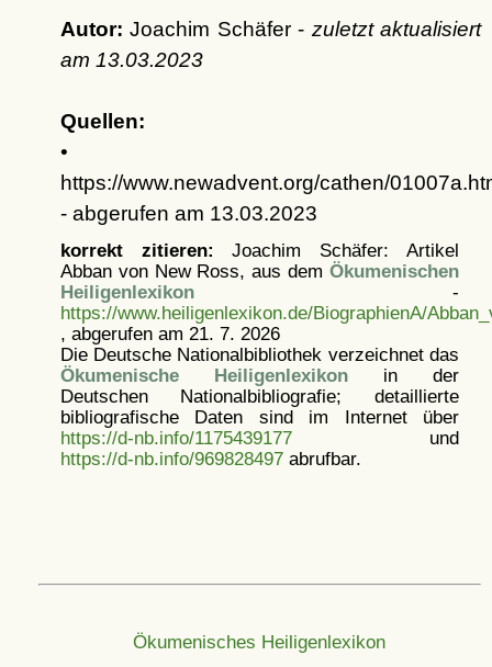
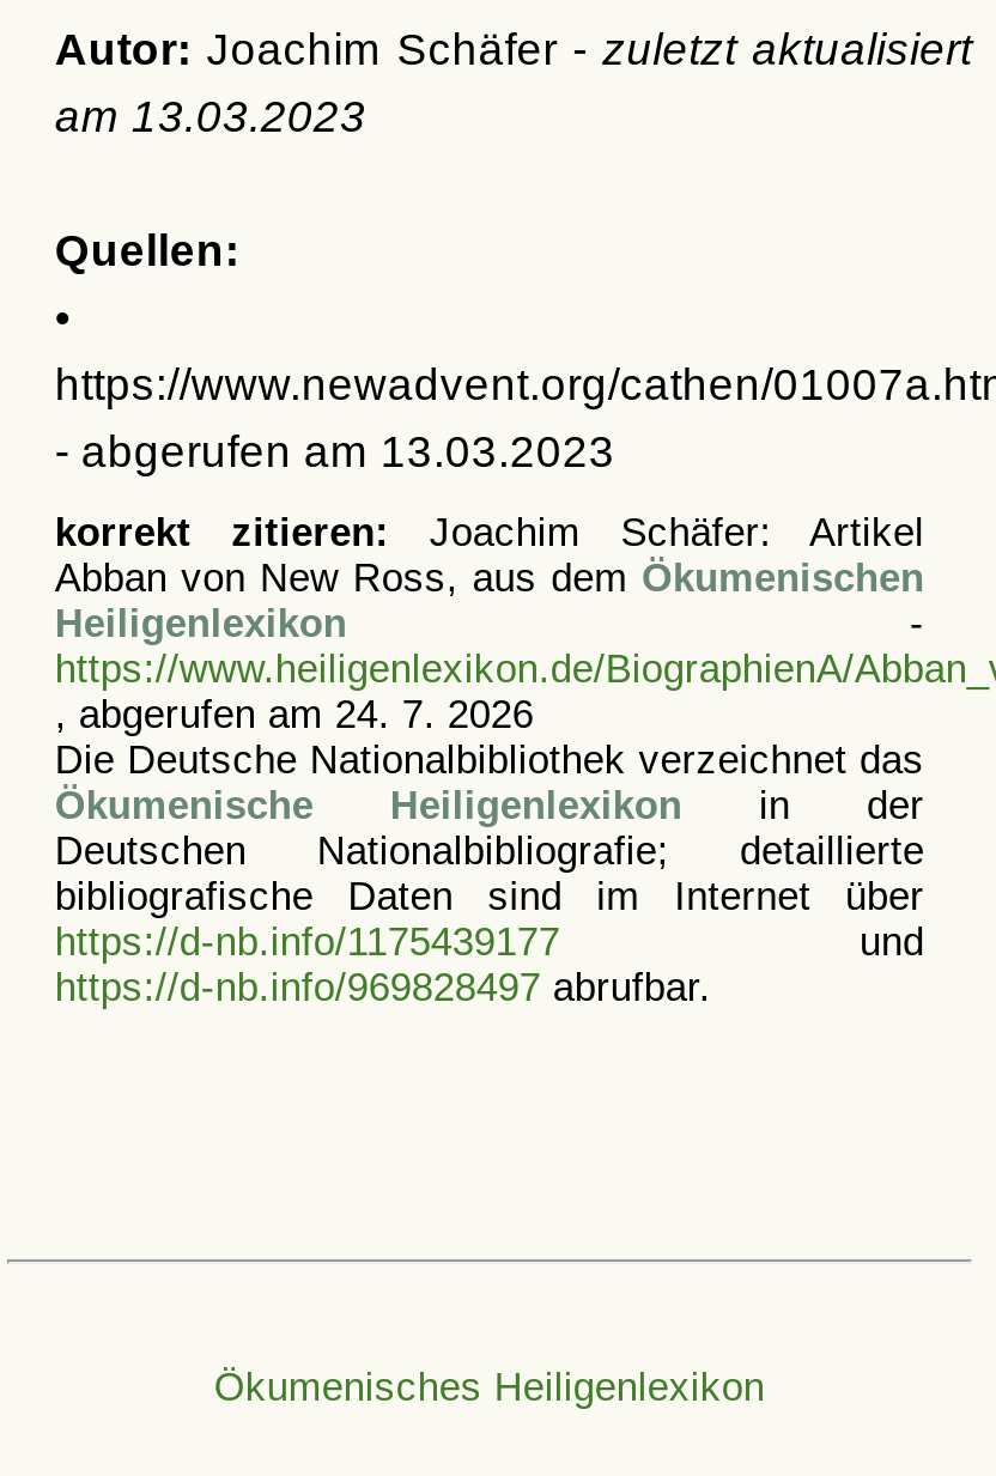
- , abgerufen am 21. 7. 2026
+ , abgerufen am 24. 7. 2026
